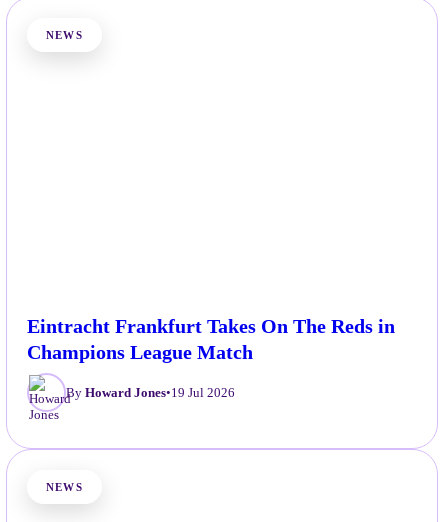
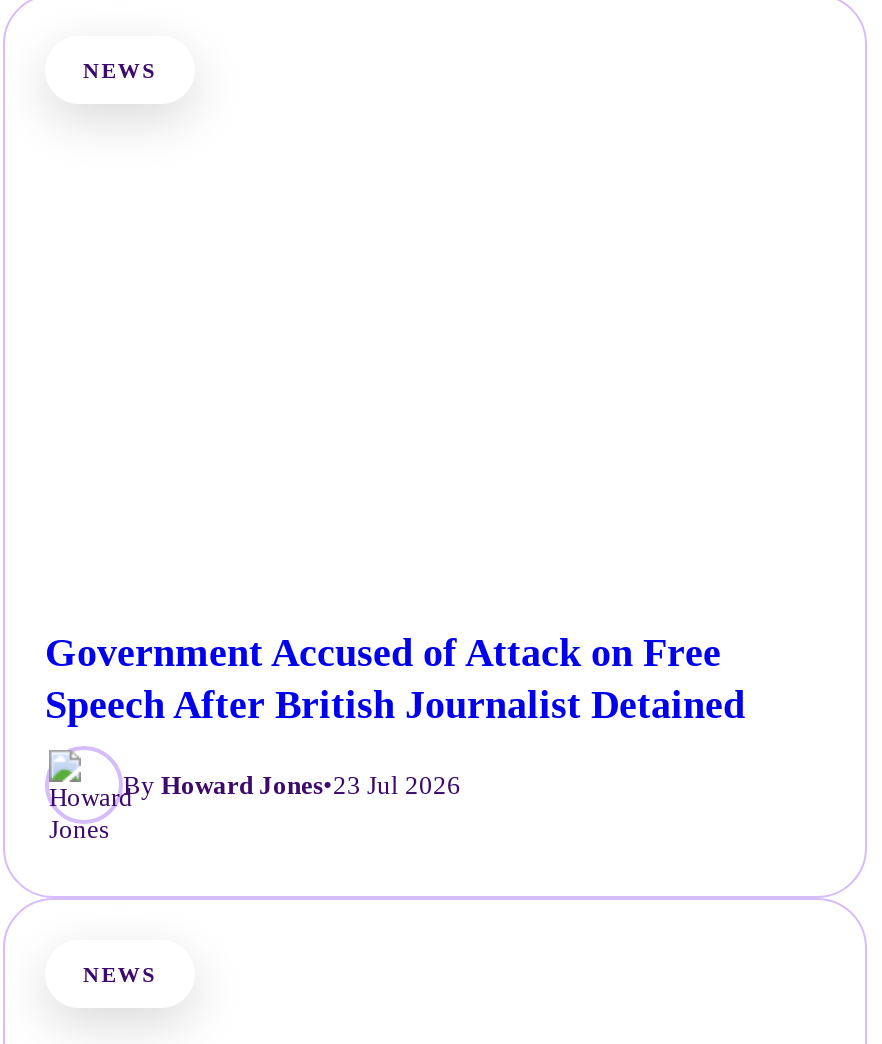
- Eintracht Frankfurt Takes On The Reds in
- Champions League Match
+ Government Accused of Attack on Free
+ Speech After British Journalist Detained

- By Howard Jones•19 Jul 2026
+ By Howard Jones•23 Jul 2026
